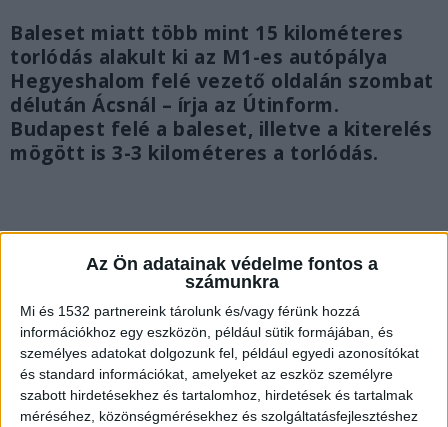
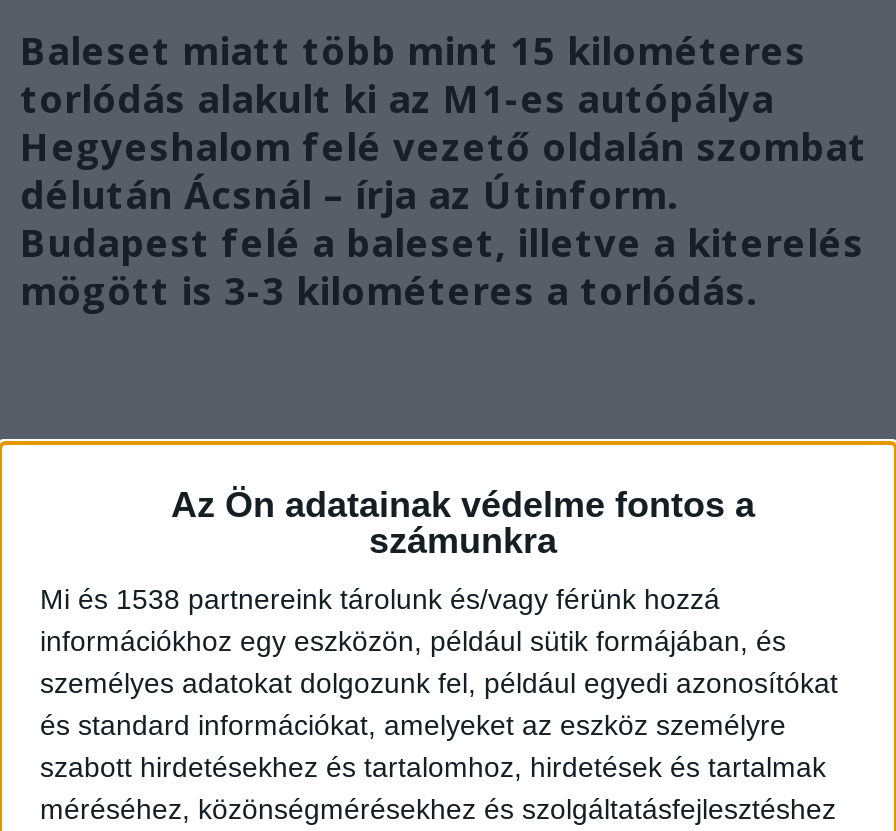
- Mi és 1532 partnereink tárolunk és/vagy férünk hozzá
+ Mi és 1538 partnereink tárolunk és/vagy férünk hozzá
